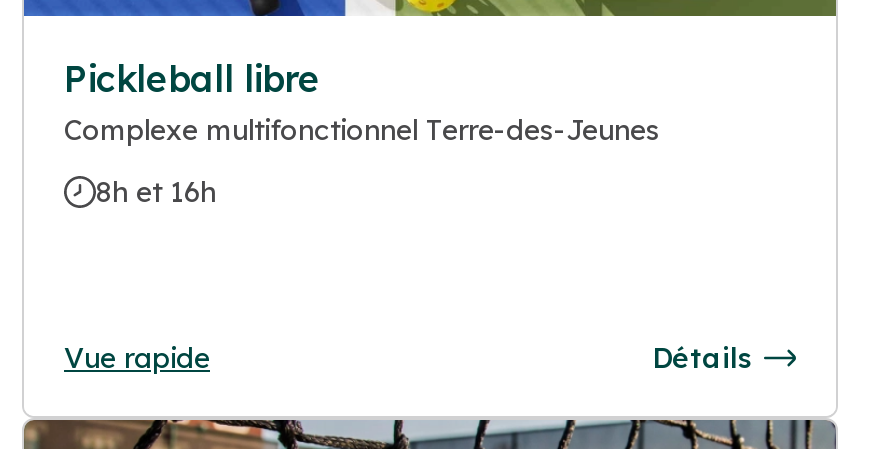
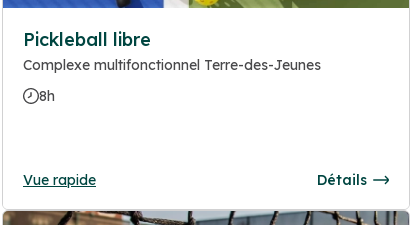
- 8h et 16h
+ 8h
